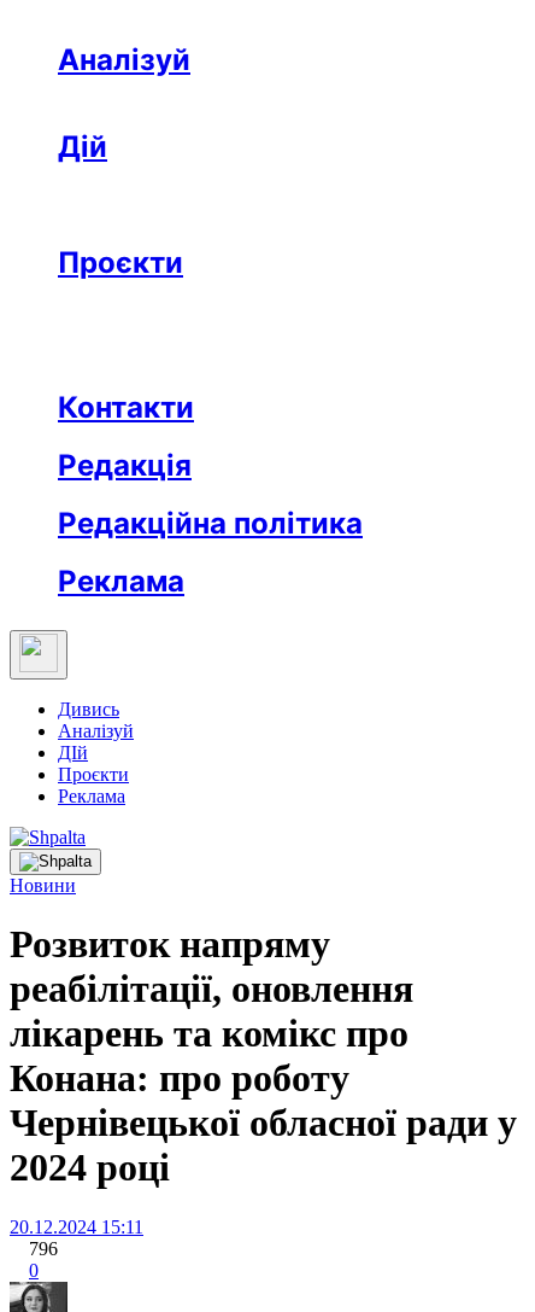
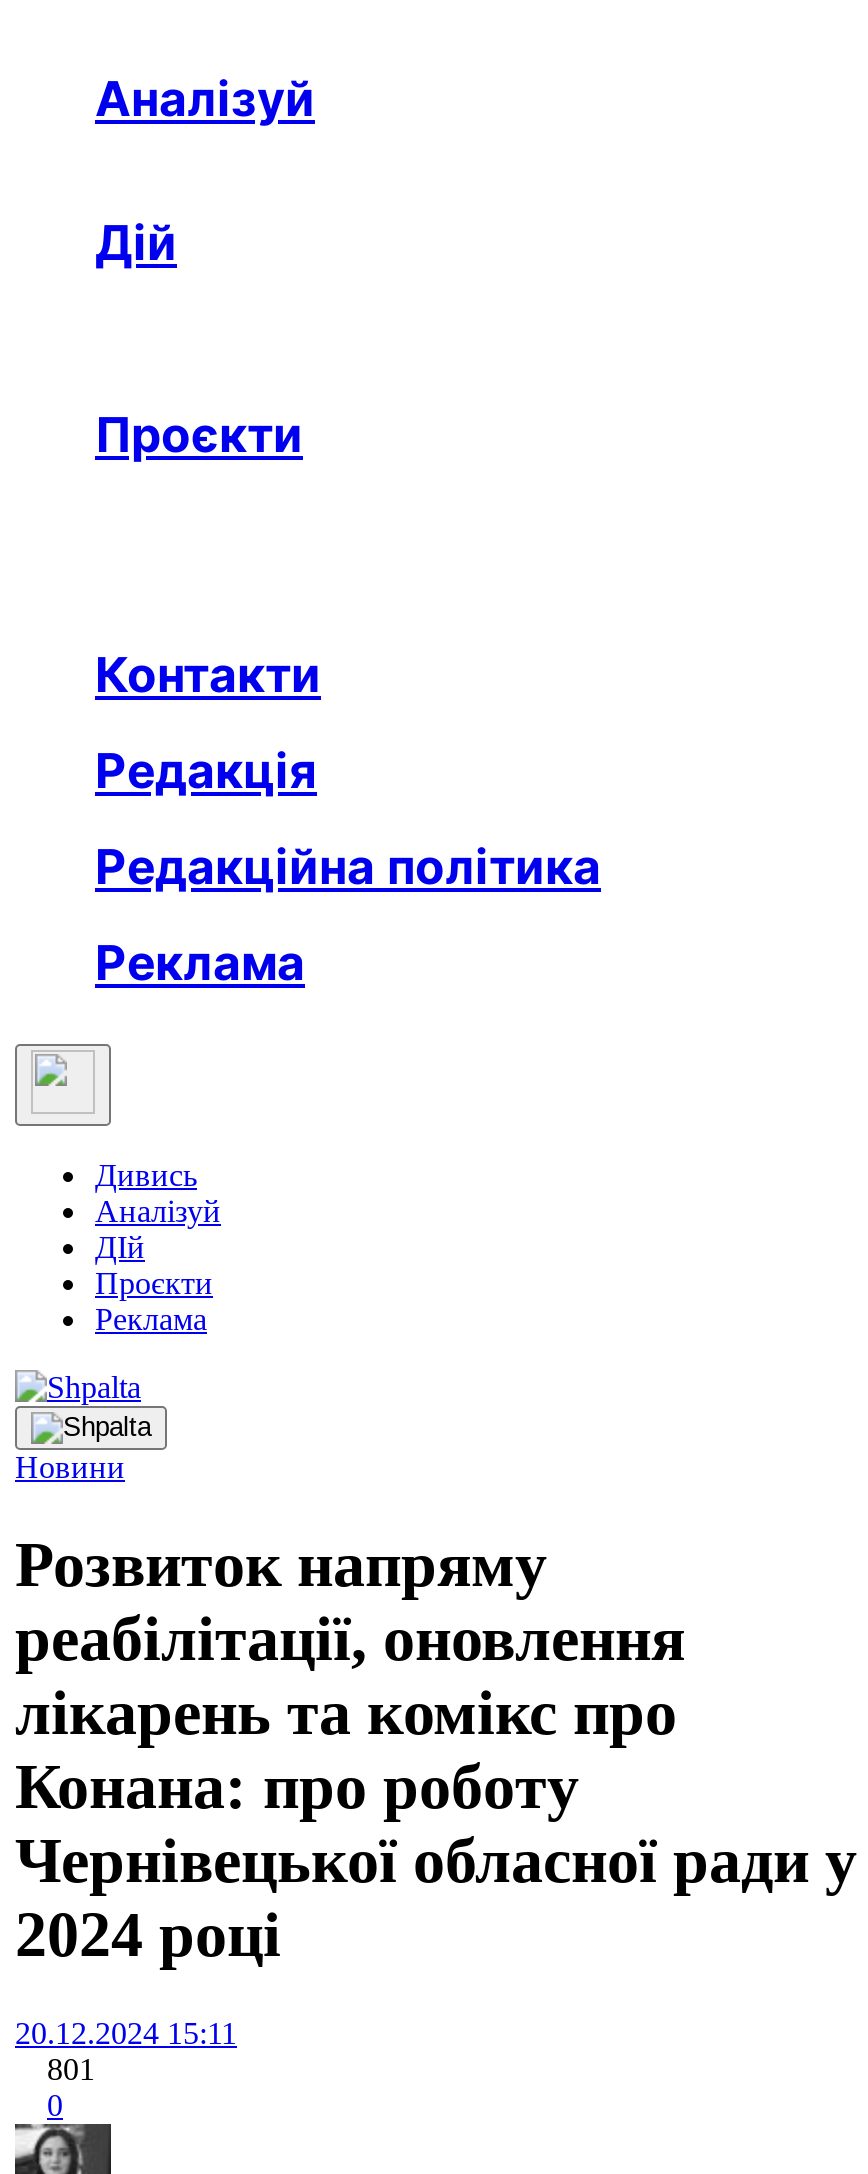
- 796
+ 801
